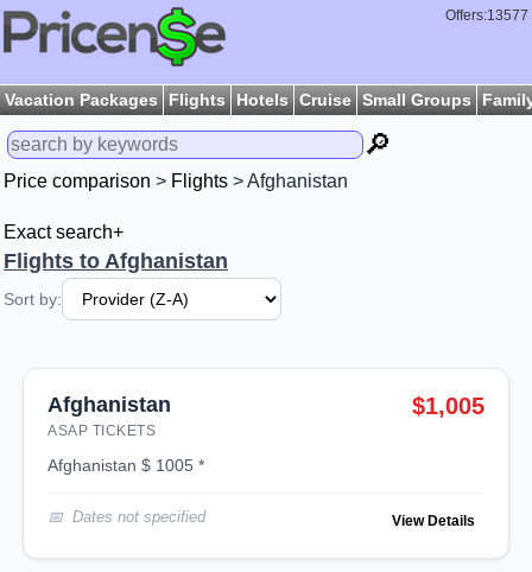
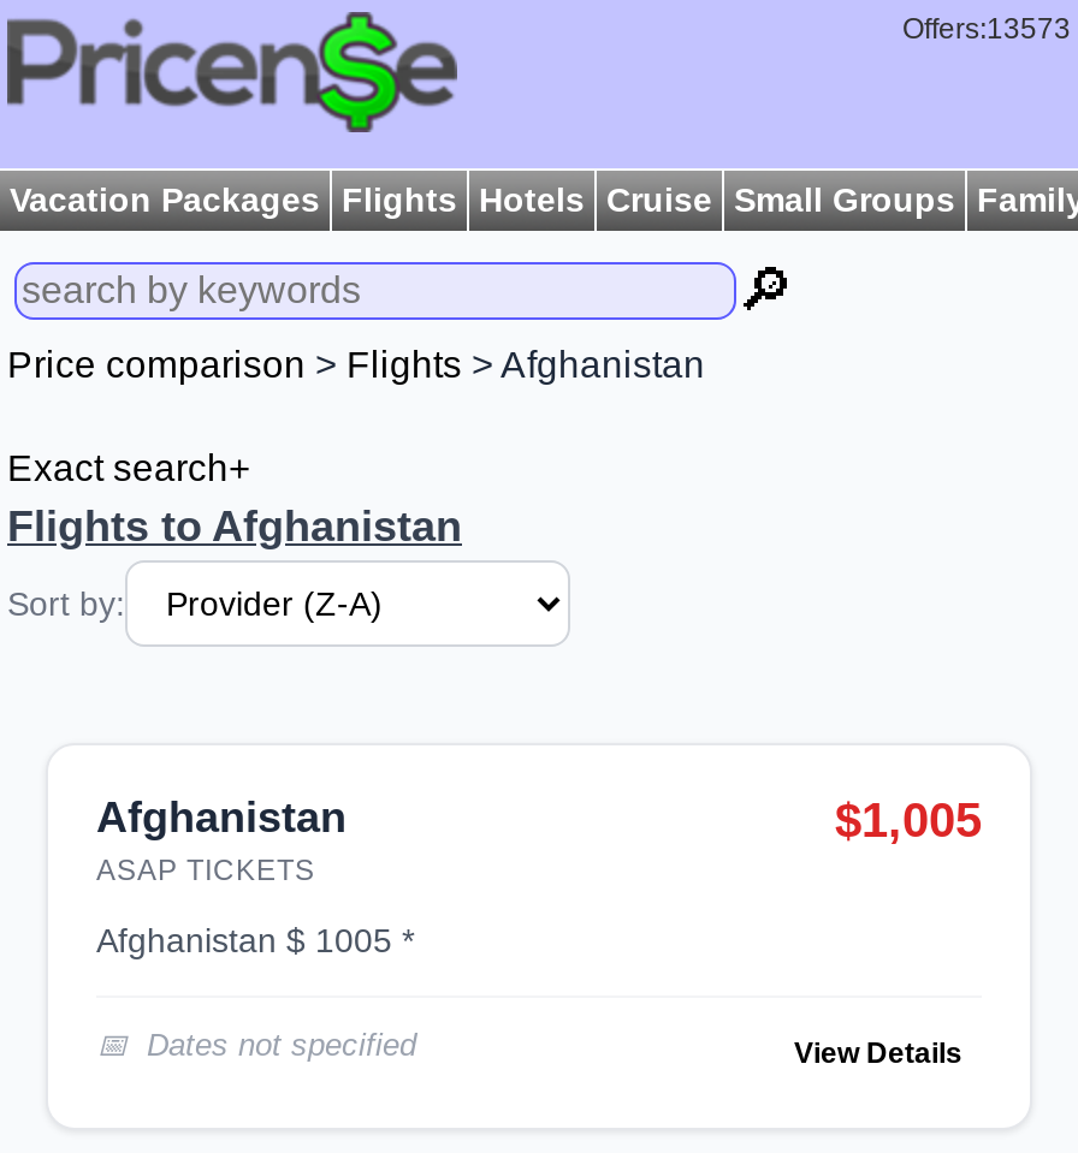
- Offers:13577
+ Offers:13573
